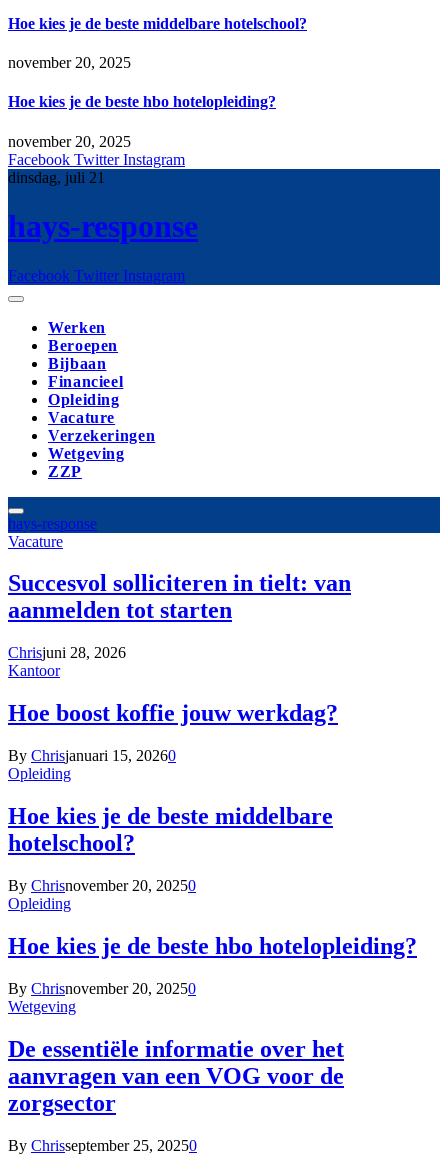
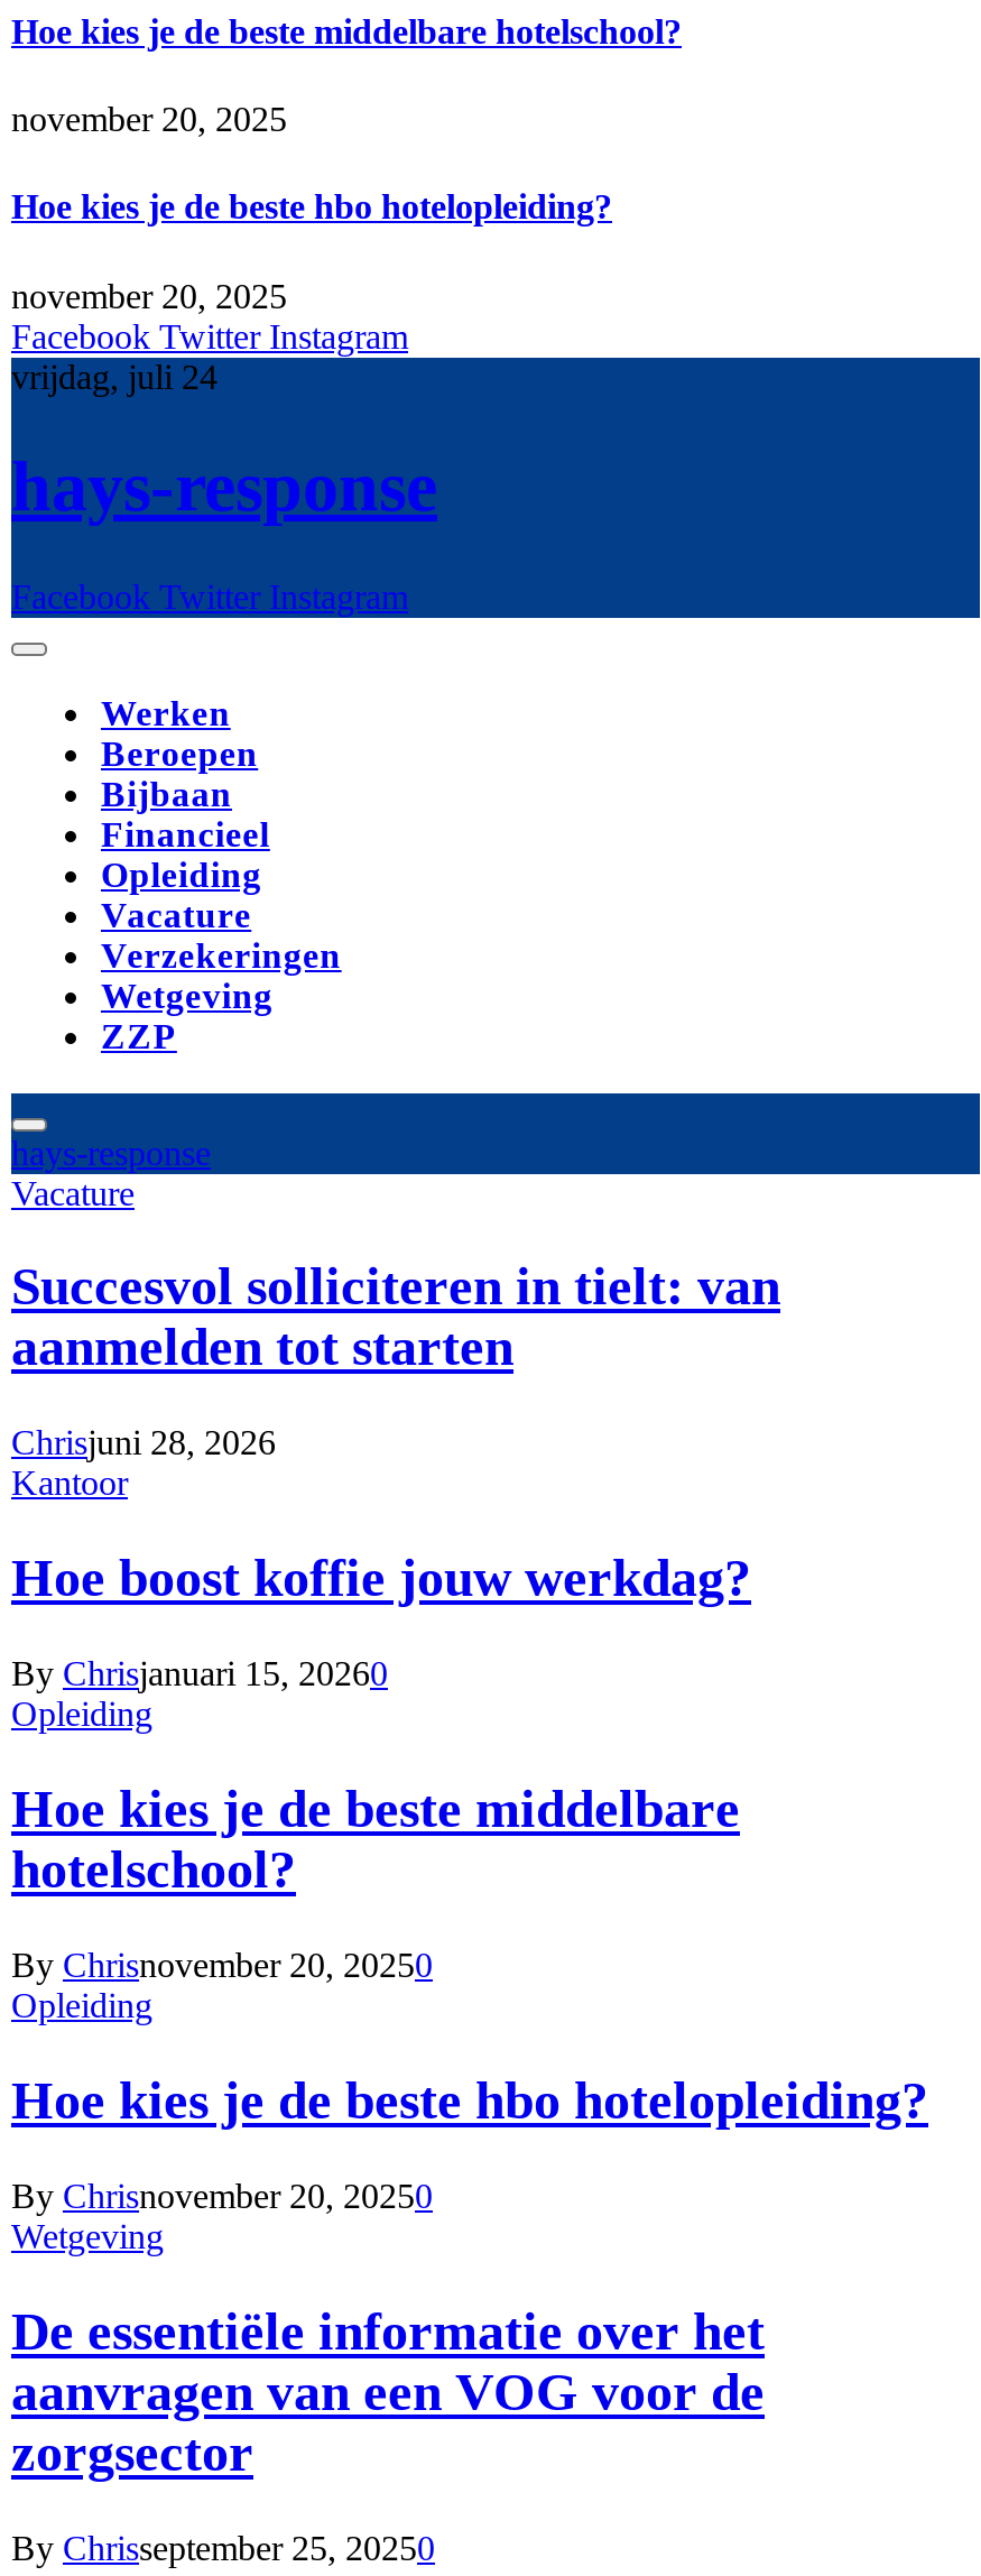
- dinsdag, juli 21
+ vrijdag, juli 24
